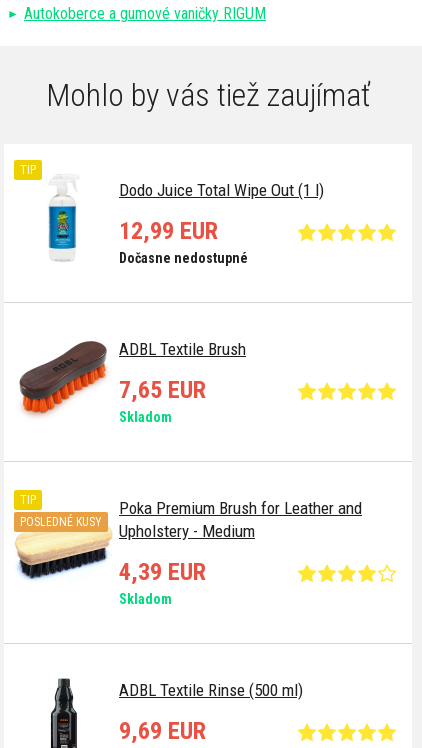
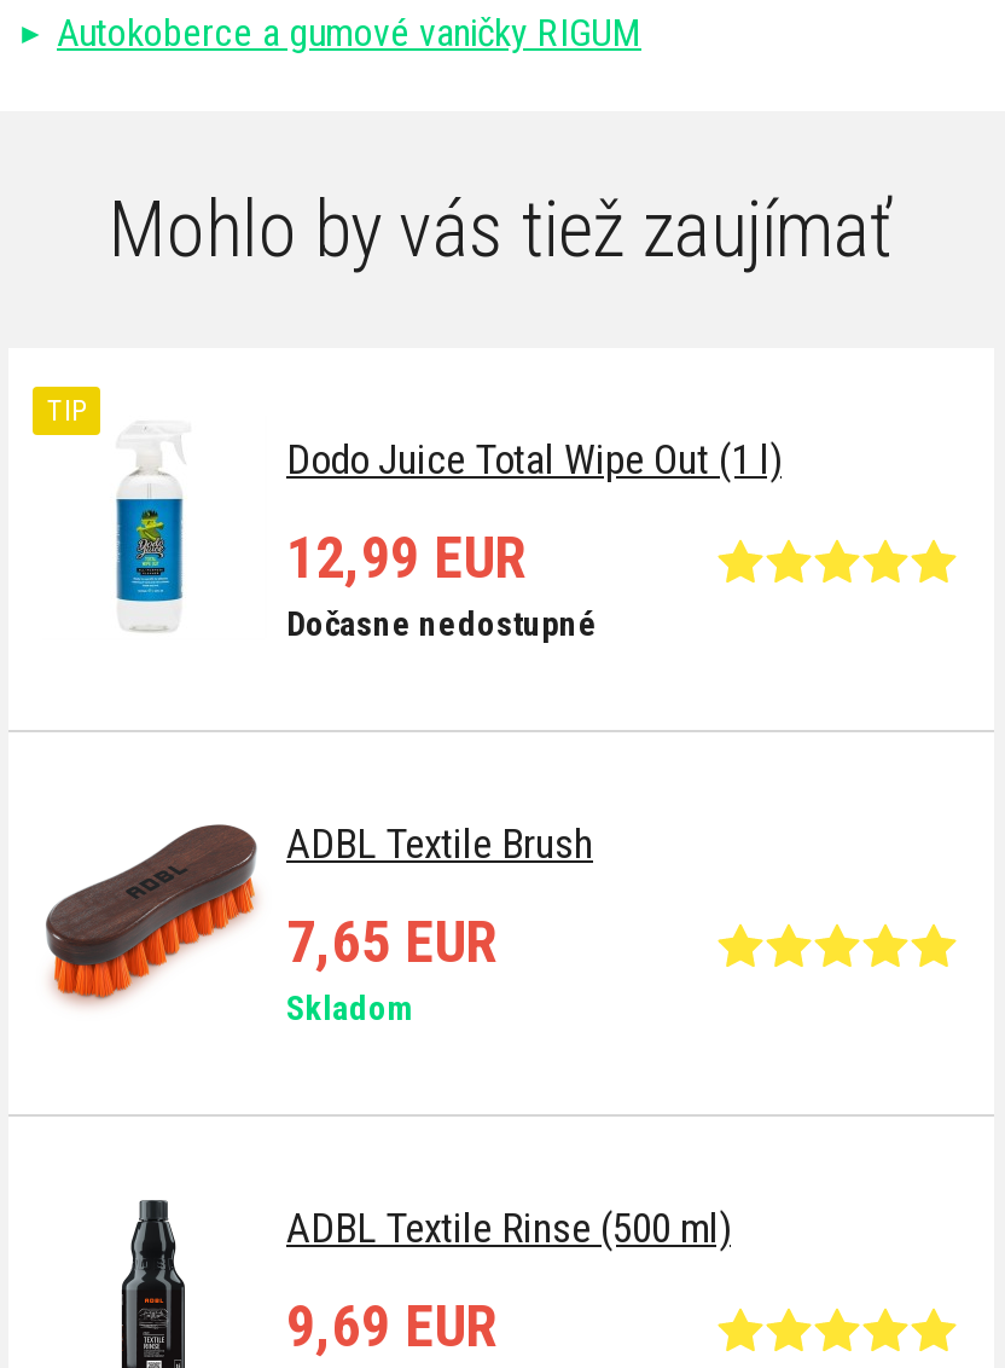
- [image]
- TIP
- POSLEDNÉ KUSY
- 4,39 EUR
- Skladom

- Poka Premium Brush for Leather and
- Upholstery - Medium
